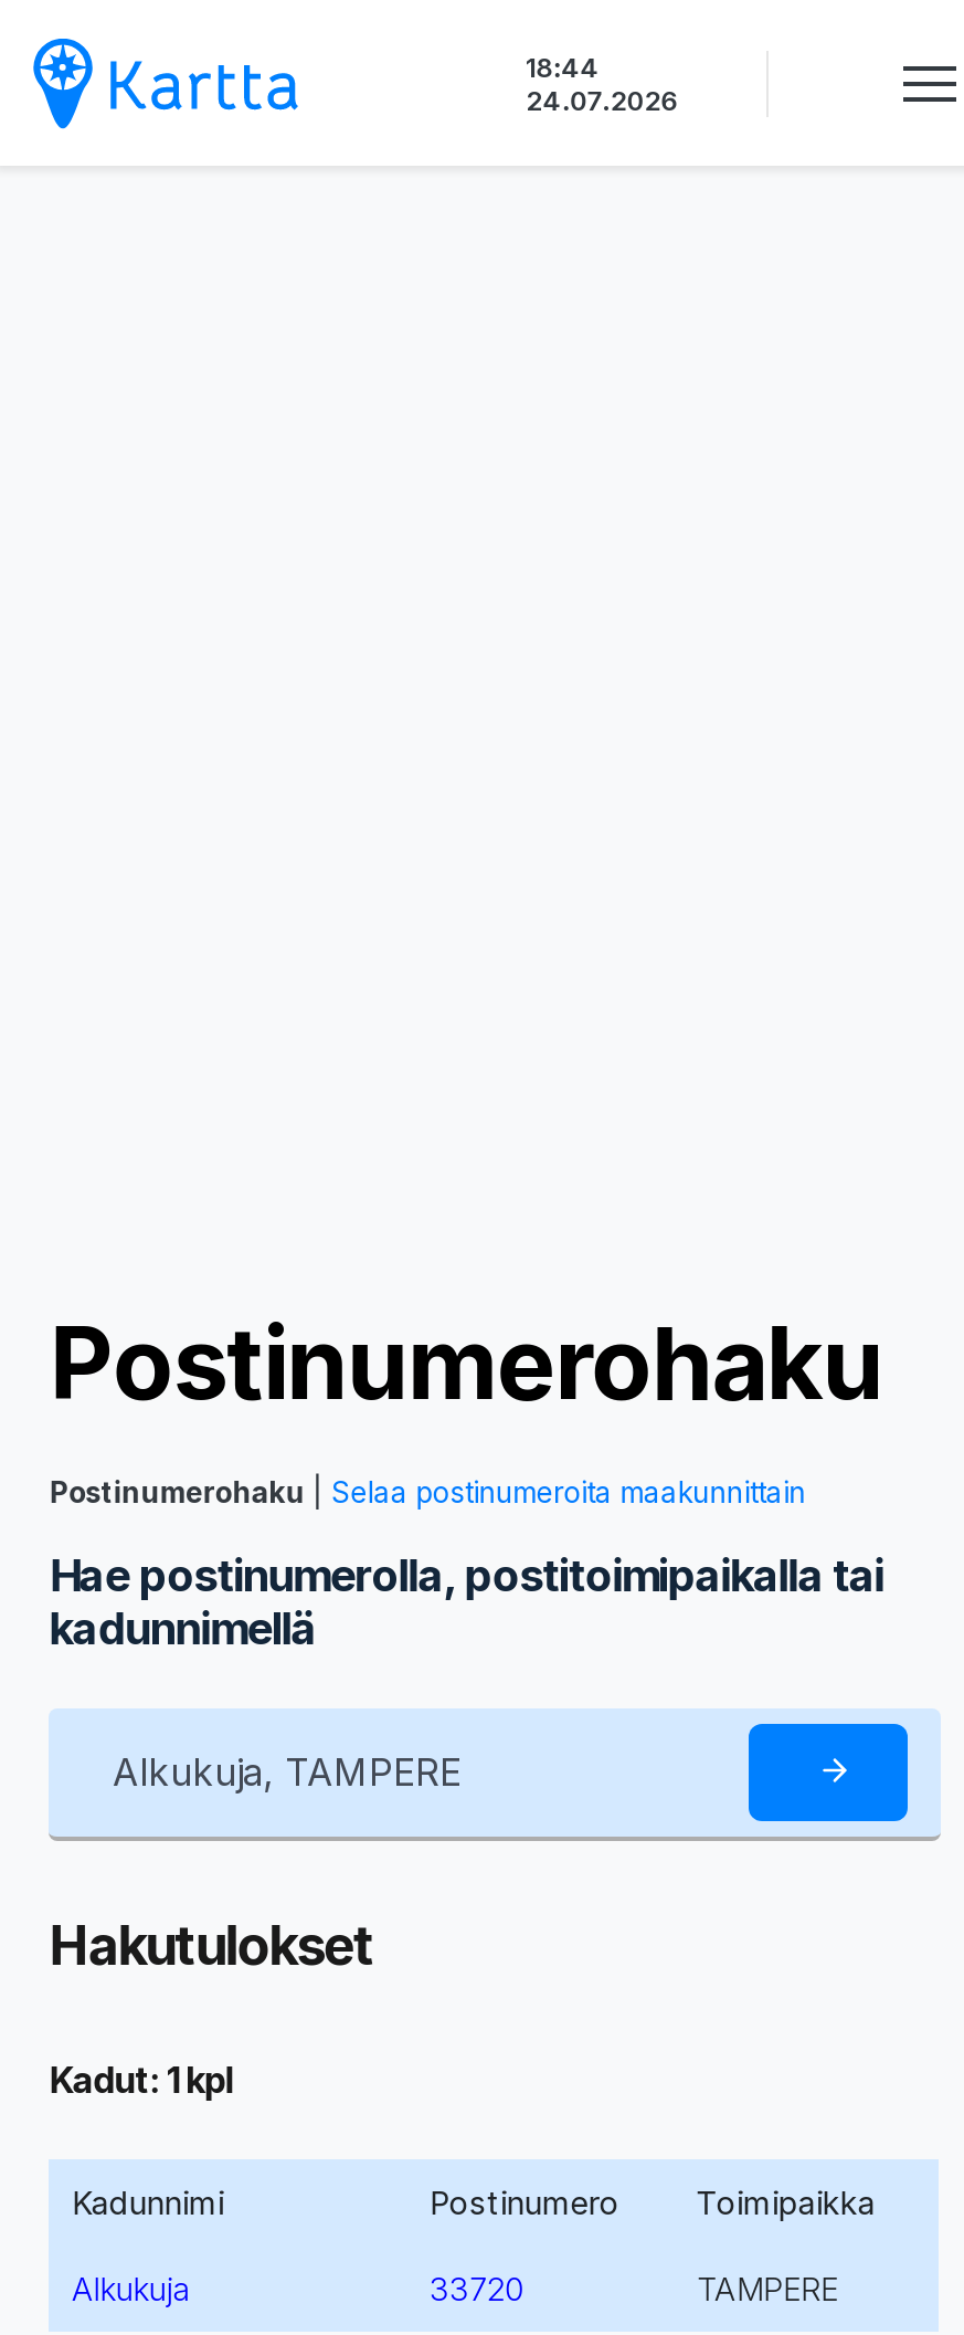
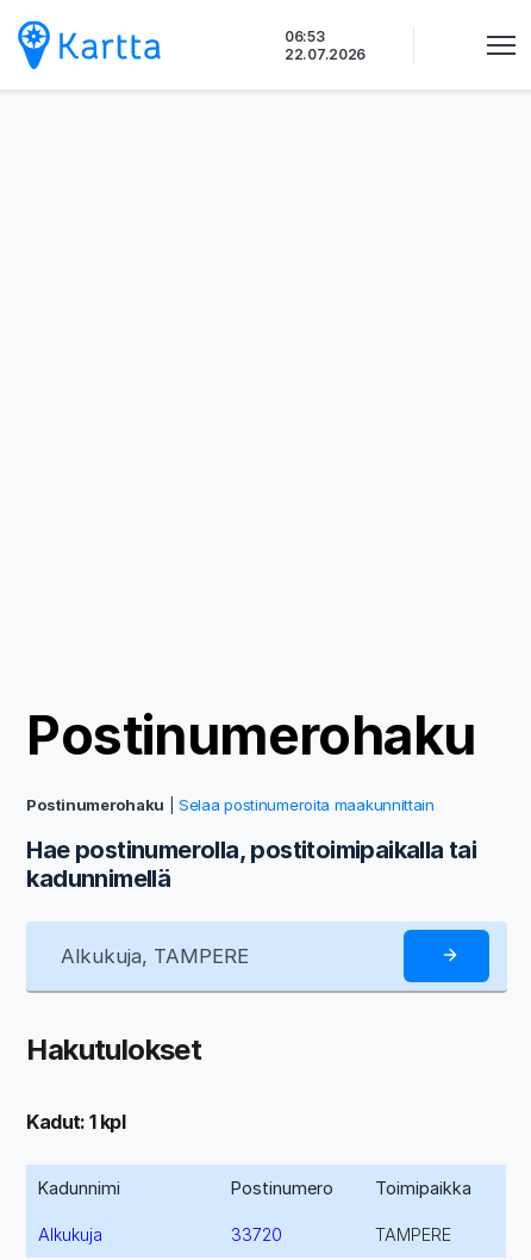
- 18:44
+ 06:53

- 24.07.2026
+ 22.07.2026
